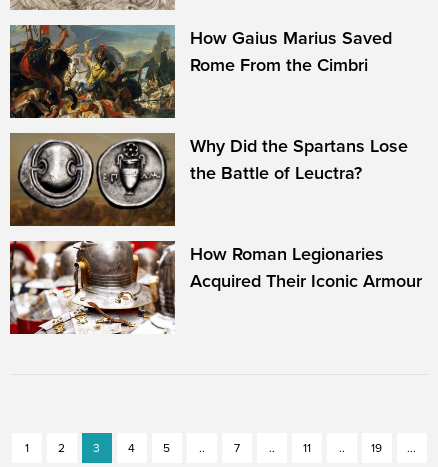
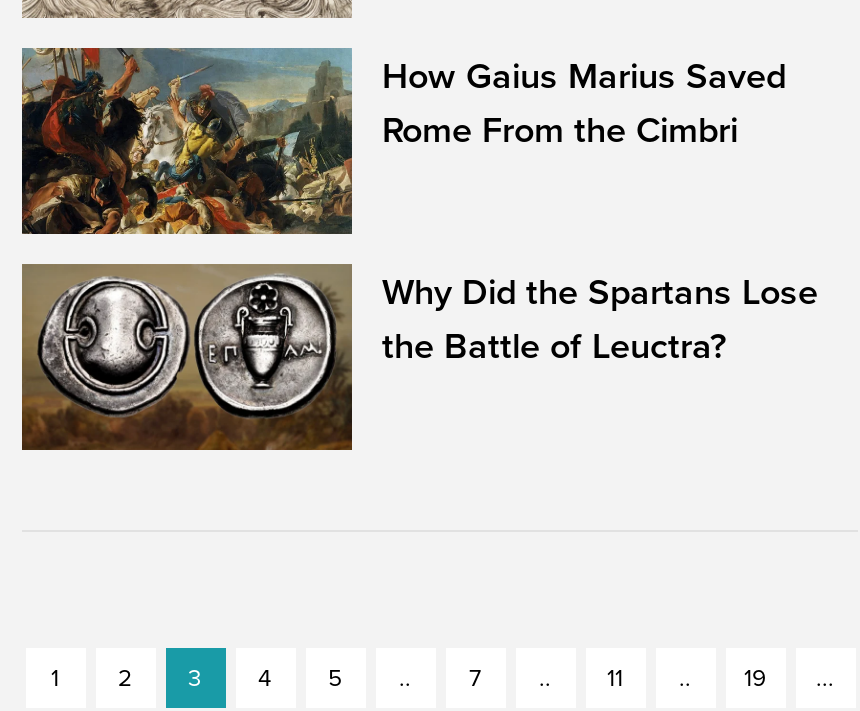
- [image]
- How Roman Legionaries
- Acquired Their Iconic Armour
